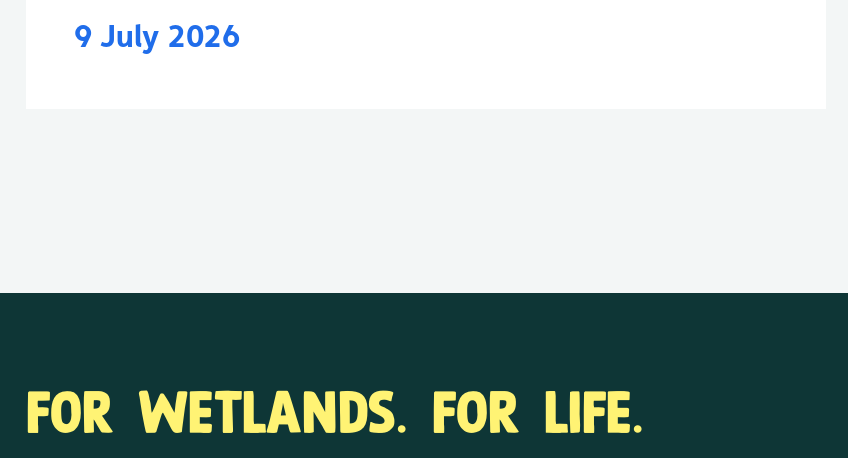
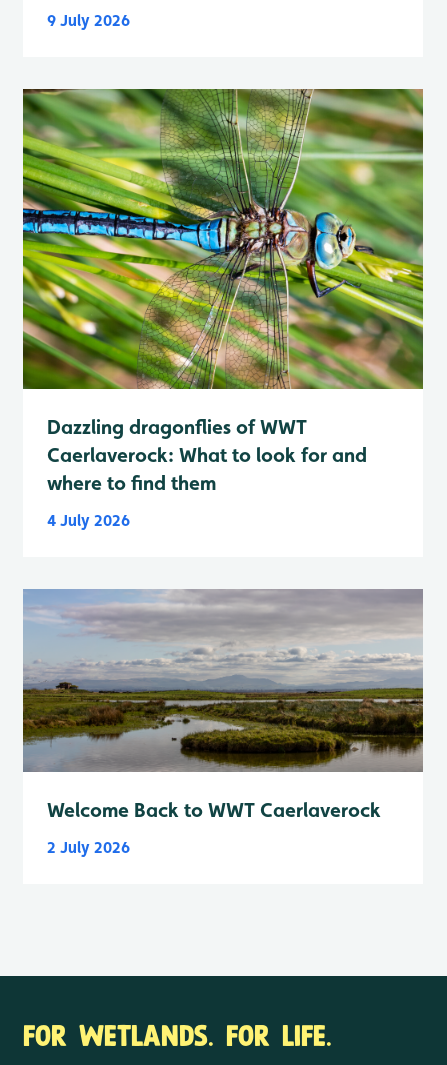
+ [image]
+ Dazzling dragonflies of WWT
+ Caerlaverock: What to look for and
+ where to find them
+ 4 July 2026

+ [image]
+ Welcome Back to WWT Caerlaverock
+ 2 July 2026
